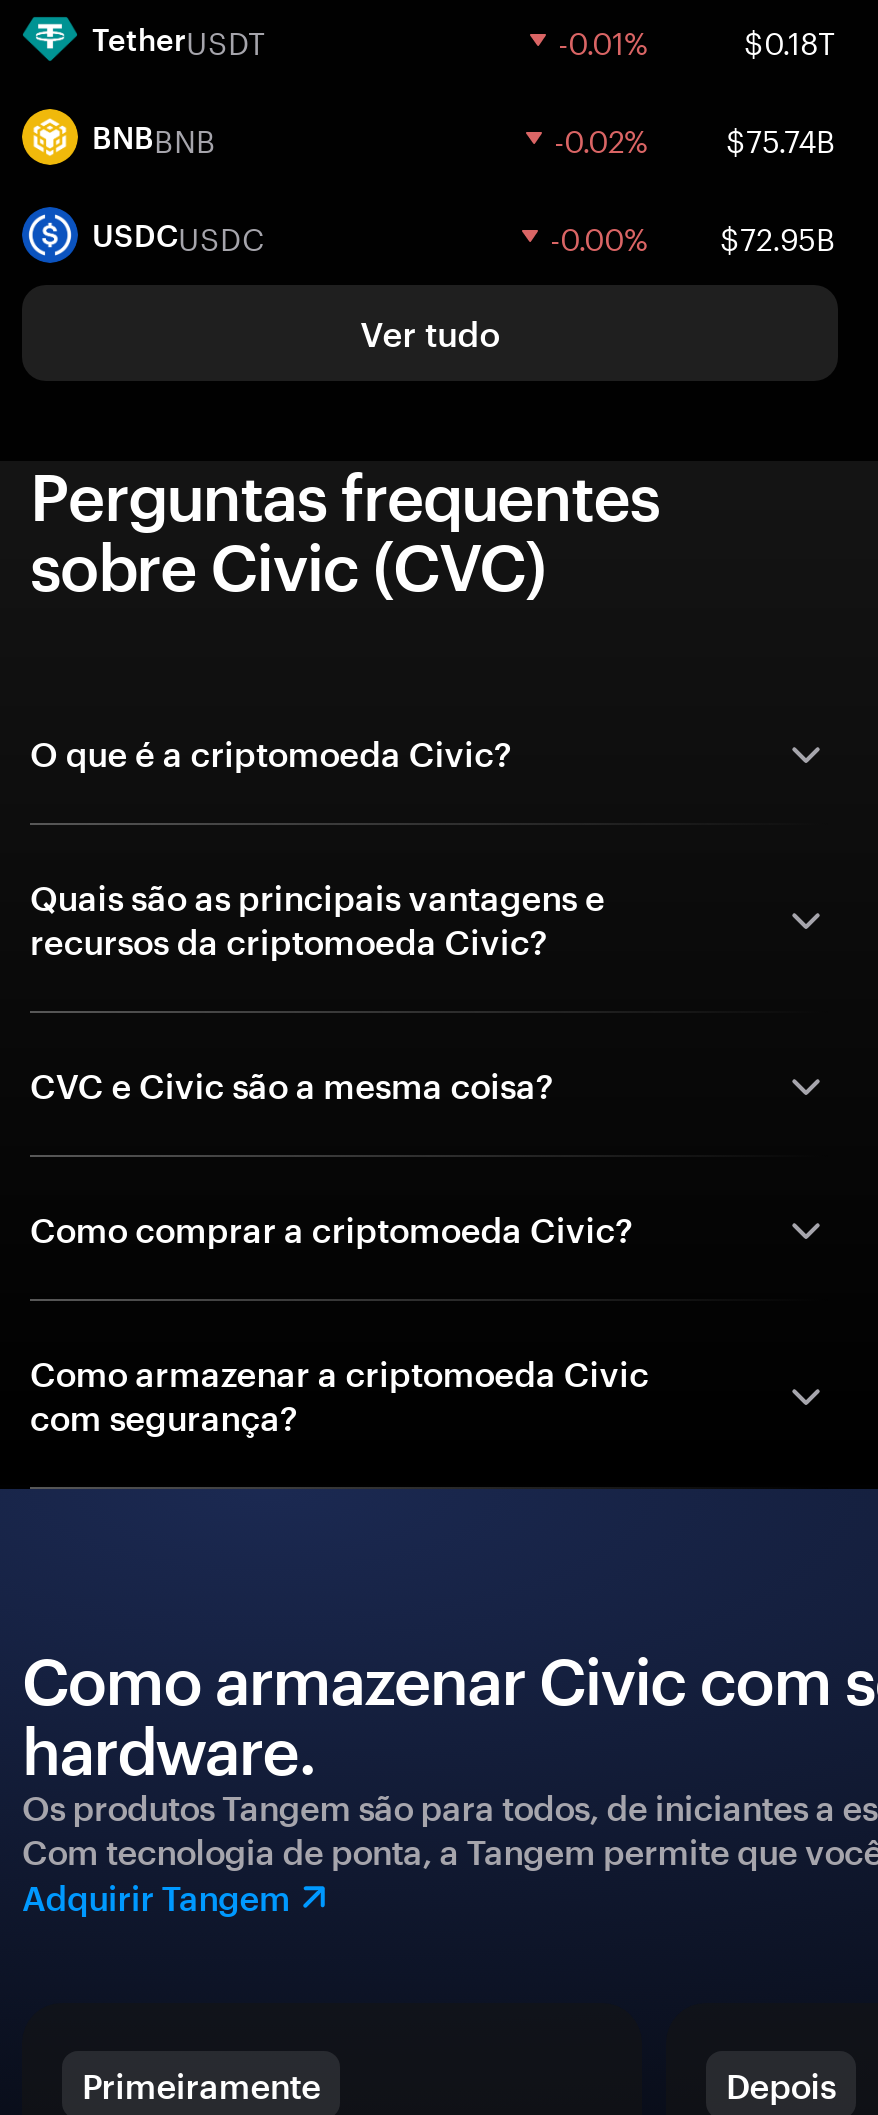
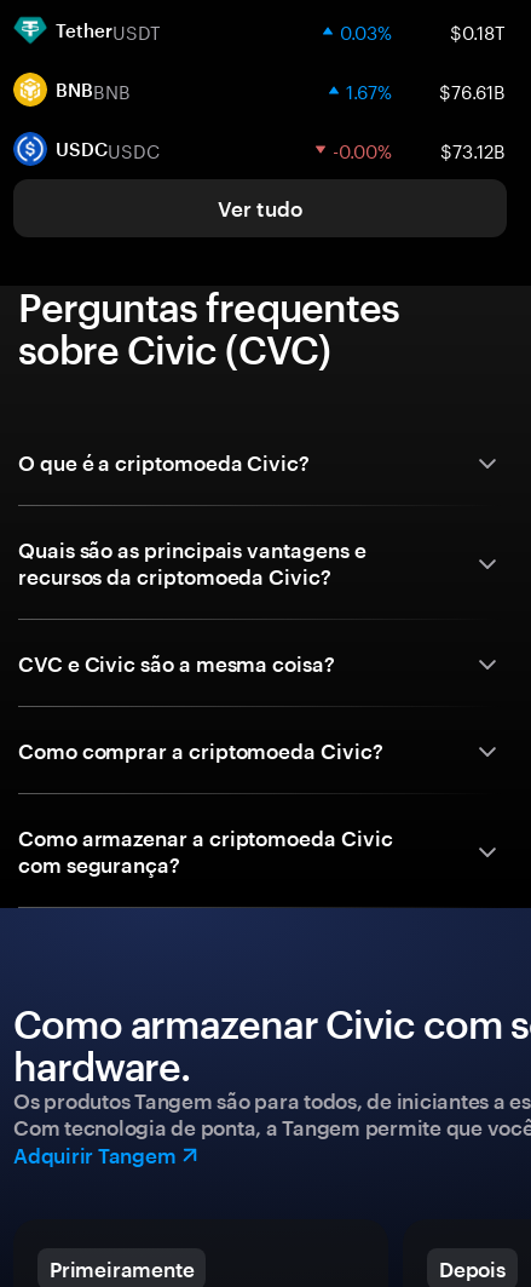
- -0.01% $0.18T
+ 0.03% $0.18T

- -0.02%
- $75.74B
+ 1.67%
+ $76.61B

- -0.00% $72.95B
+ -0.00% $73.12B
